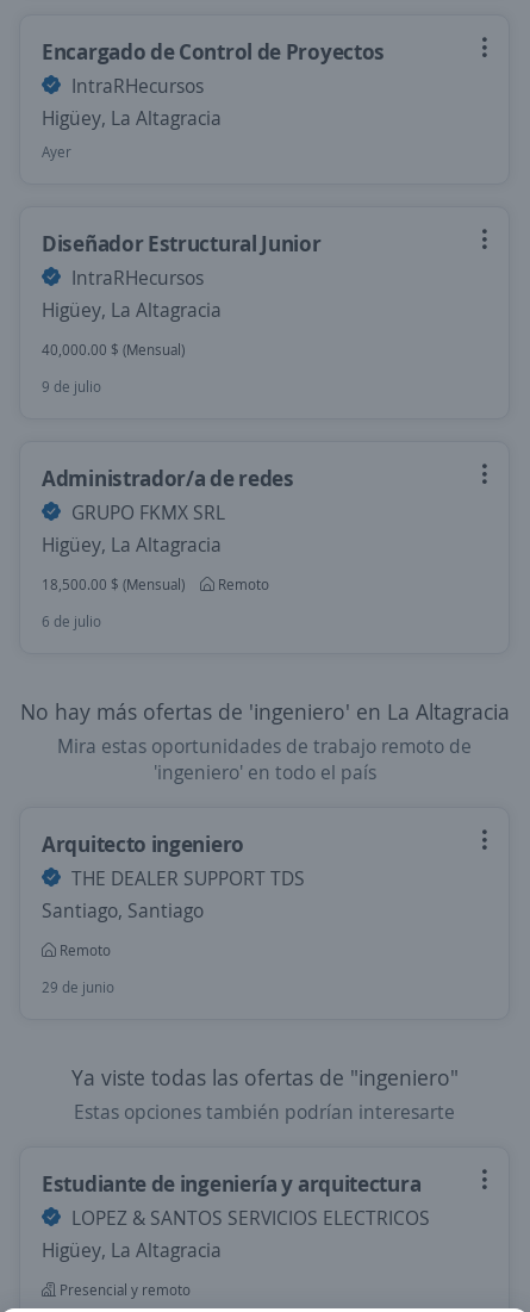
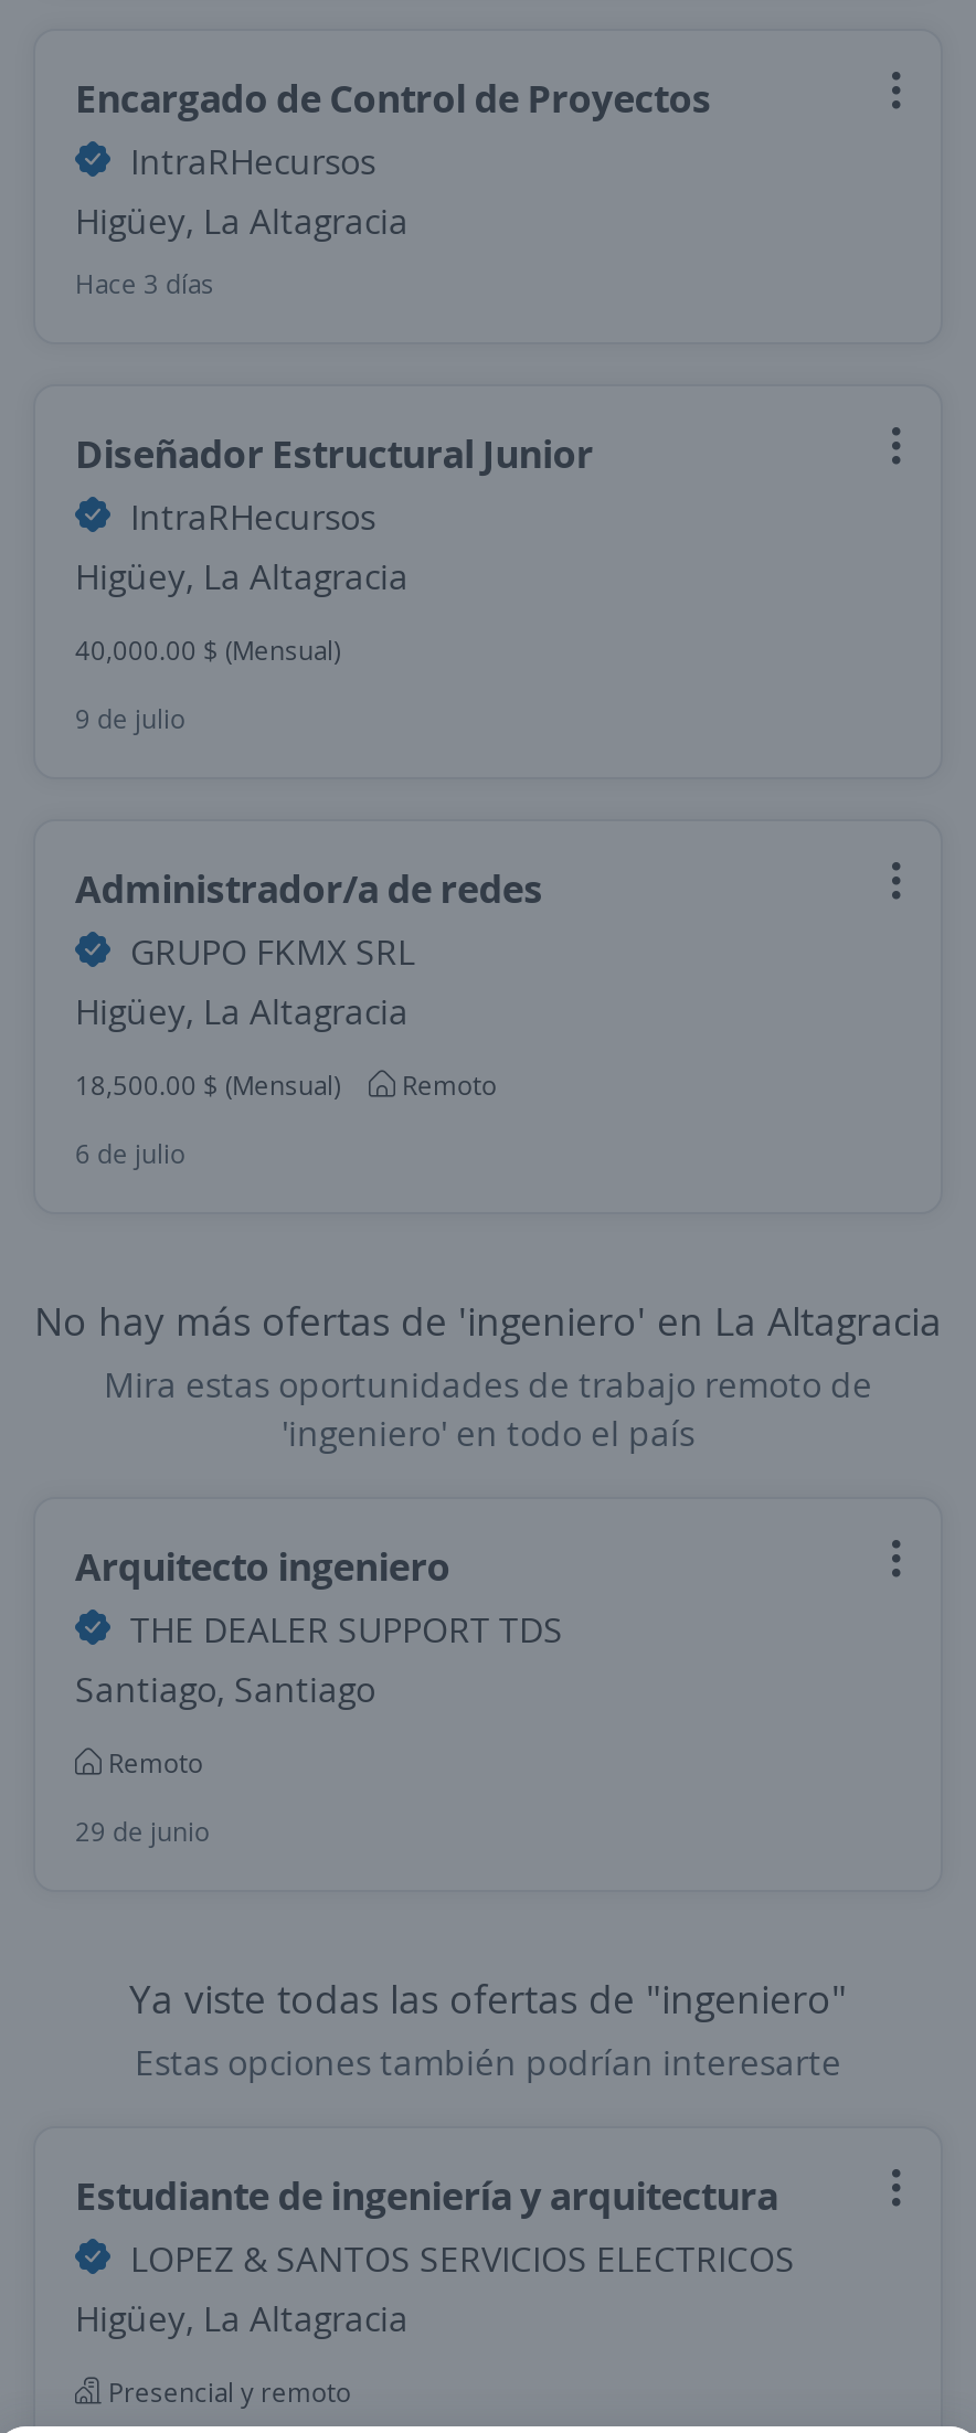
- Ayer
+ Hace 3 días
